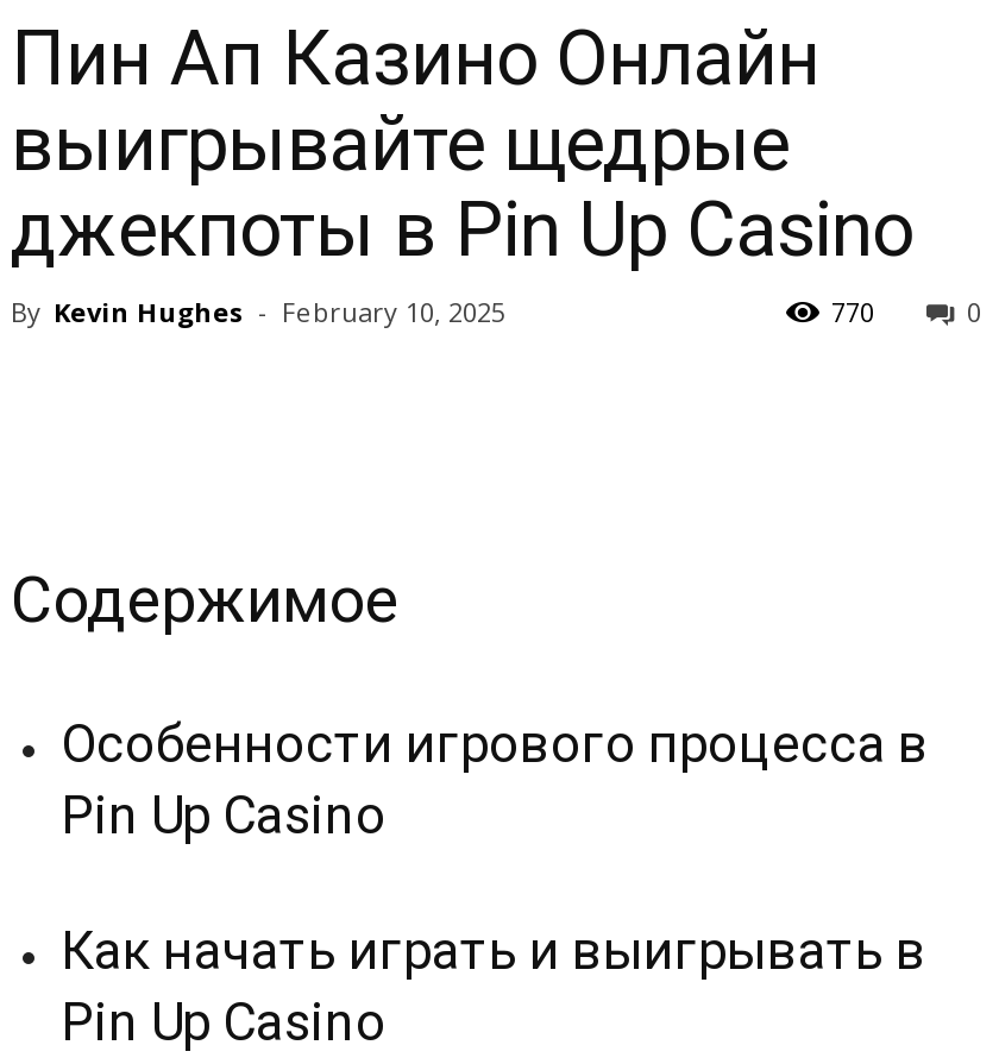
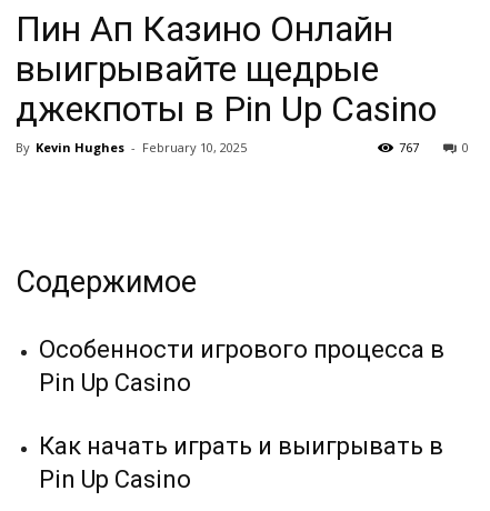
- 770
+ 767
